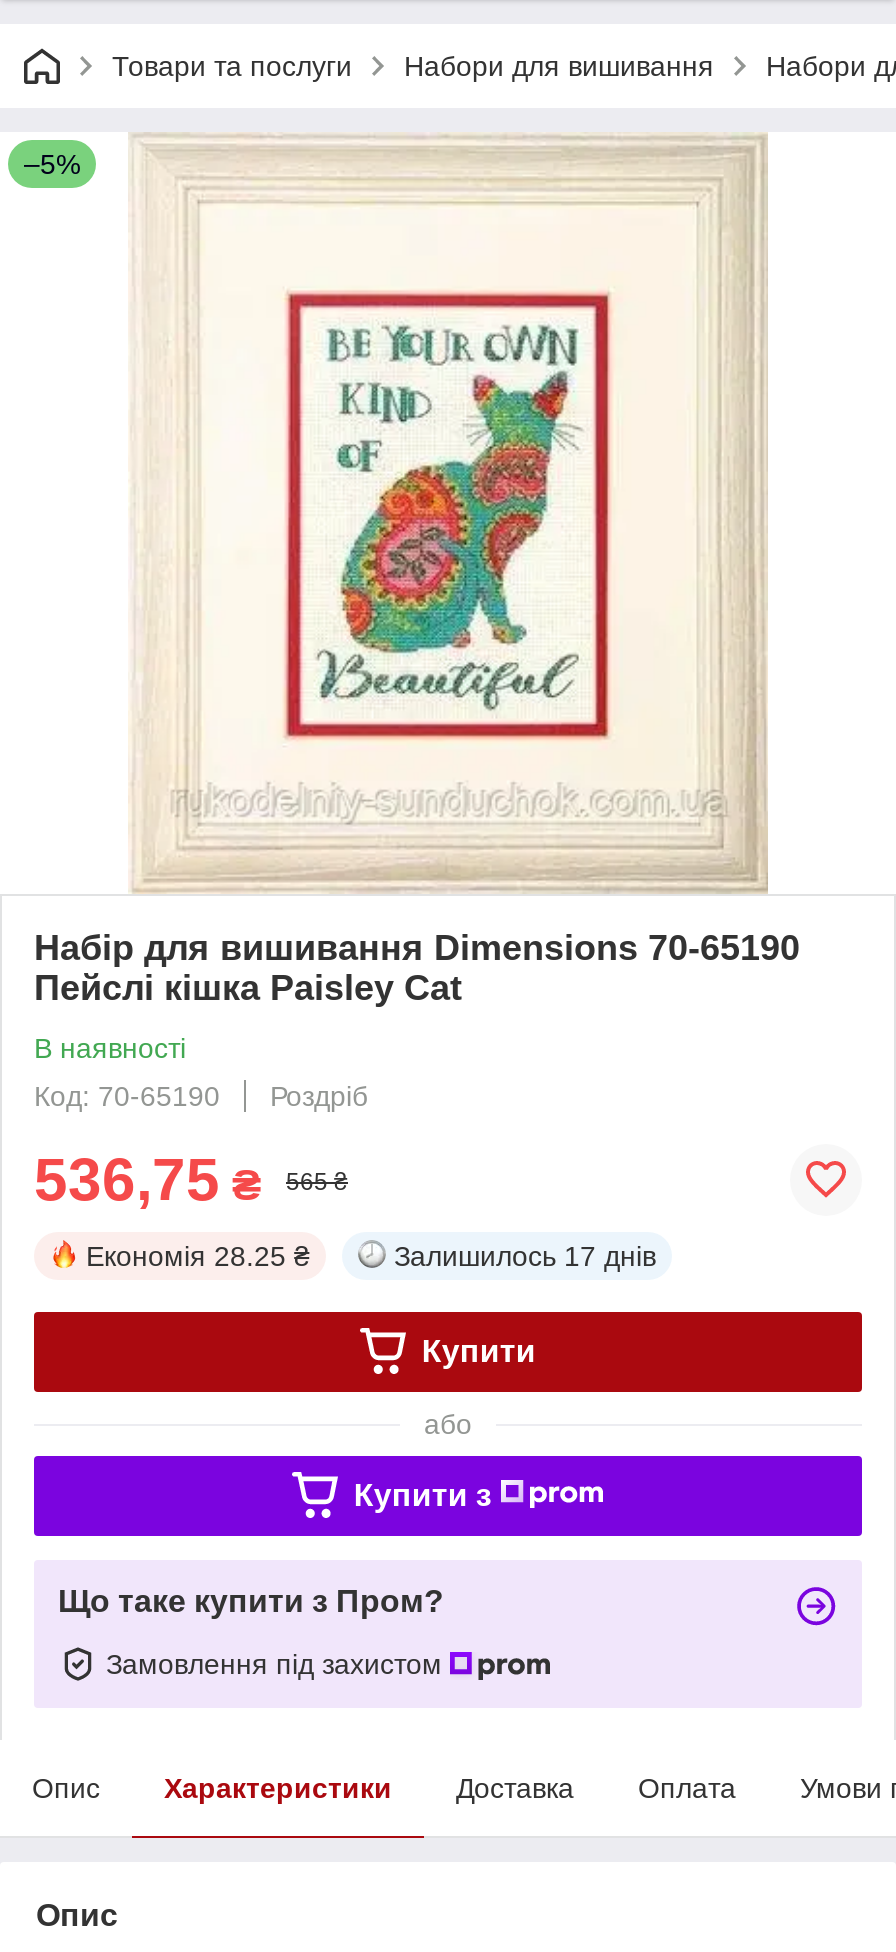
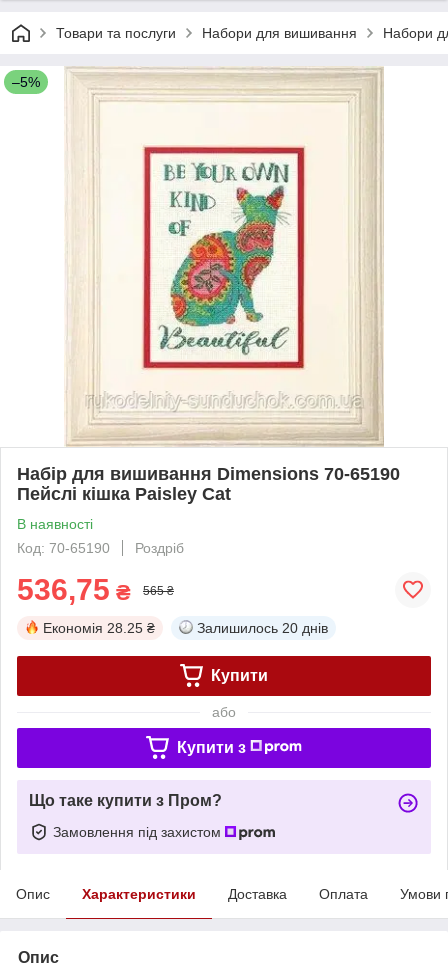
- Залишилось 17 днів
+ Залишилось 20 днів
